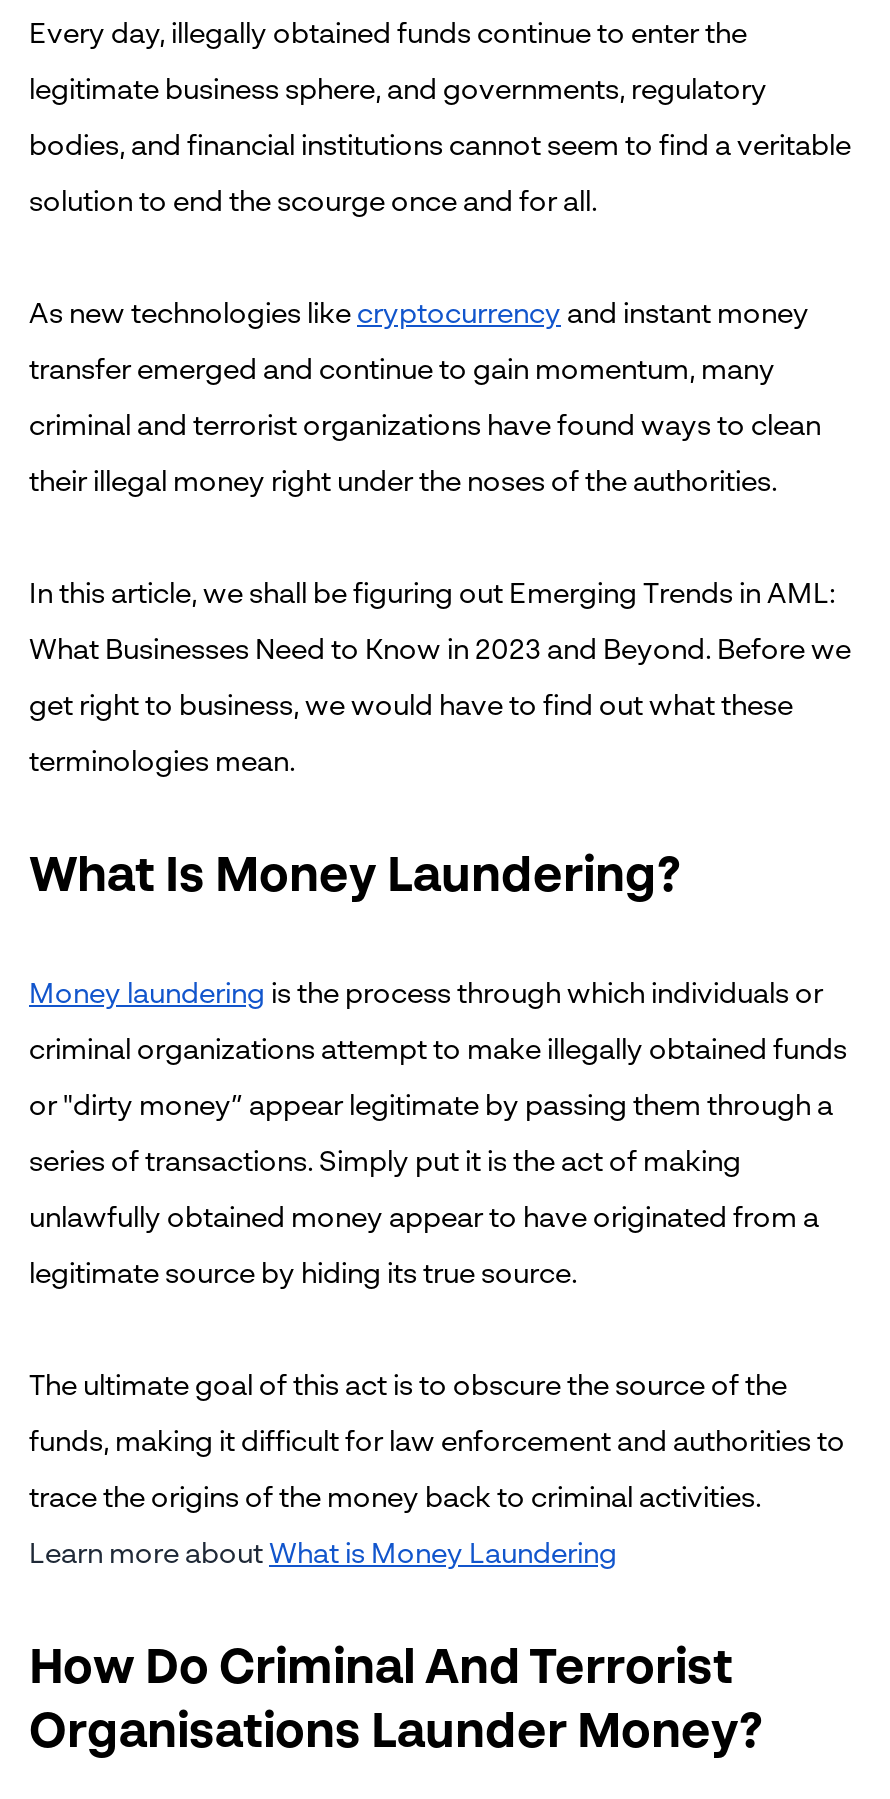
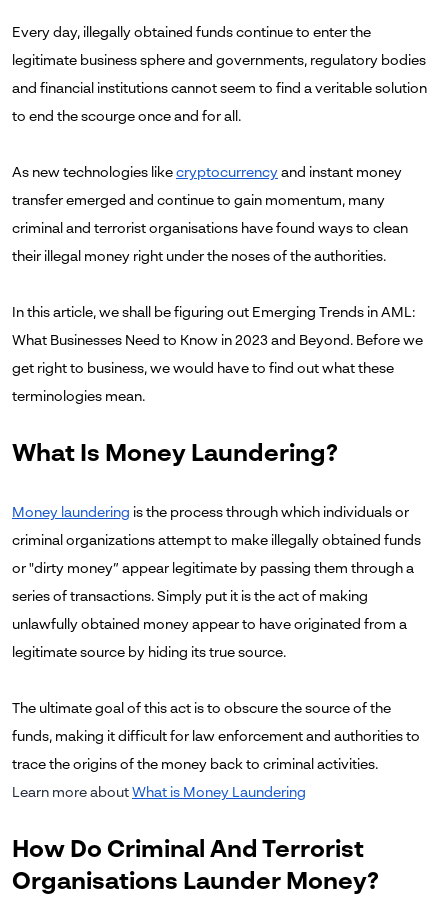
- legitimate business sphere, and governments, regulatory
+ legitimate business sphere and governments, regulatory bodies

- bodies, and financial institutions cannot seem to find a veritable
+ and financial institutions cannot seem to find a veritable solution

- solution to end the scourge once and for all.
+ to end the scourge once and for all.

- criminal and terrorist organizations have found ways to clean
+ criminal and terrorist organisations have found ways to clean
